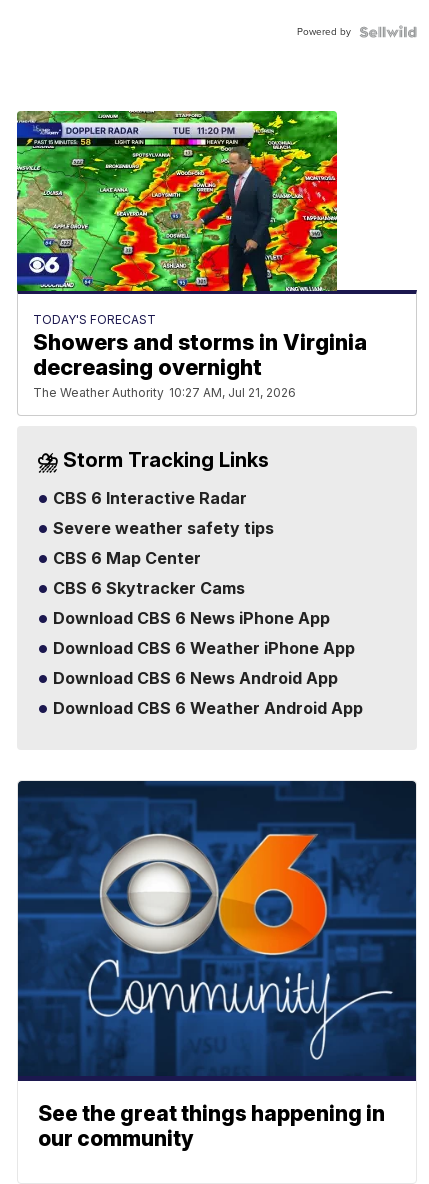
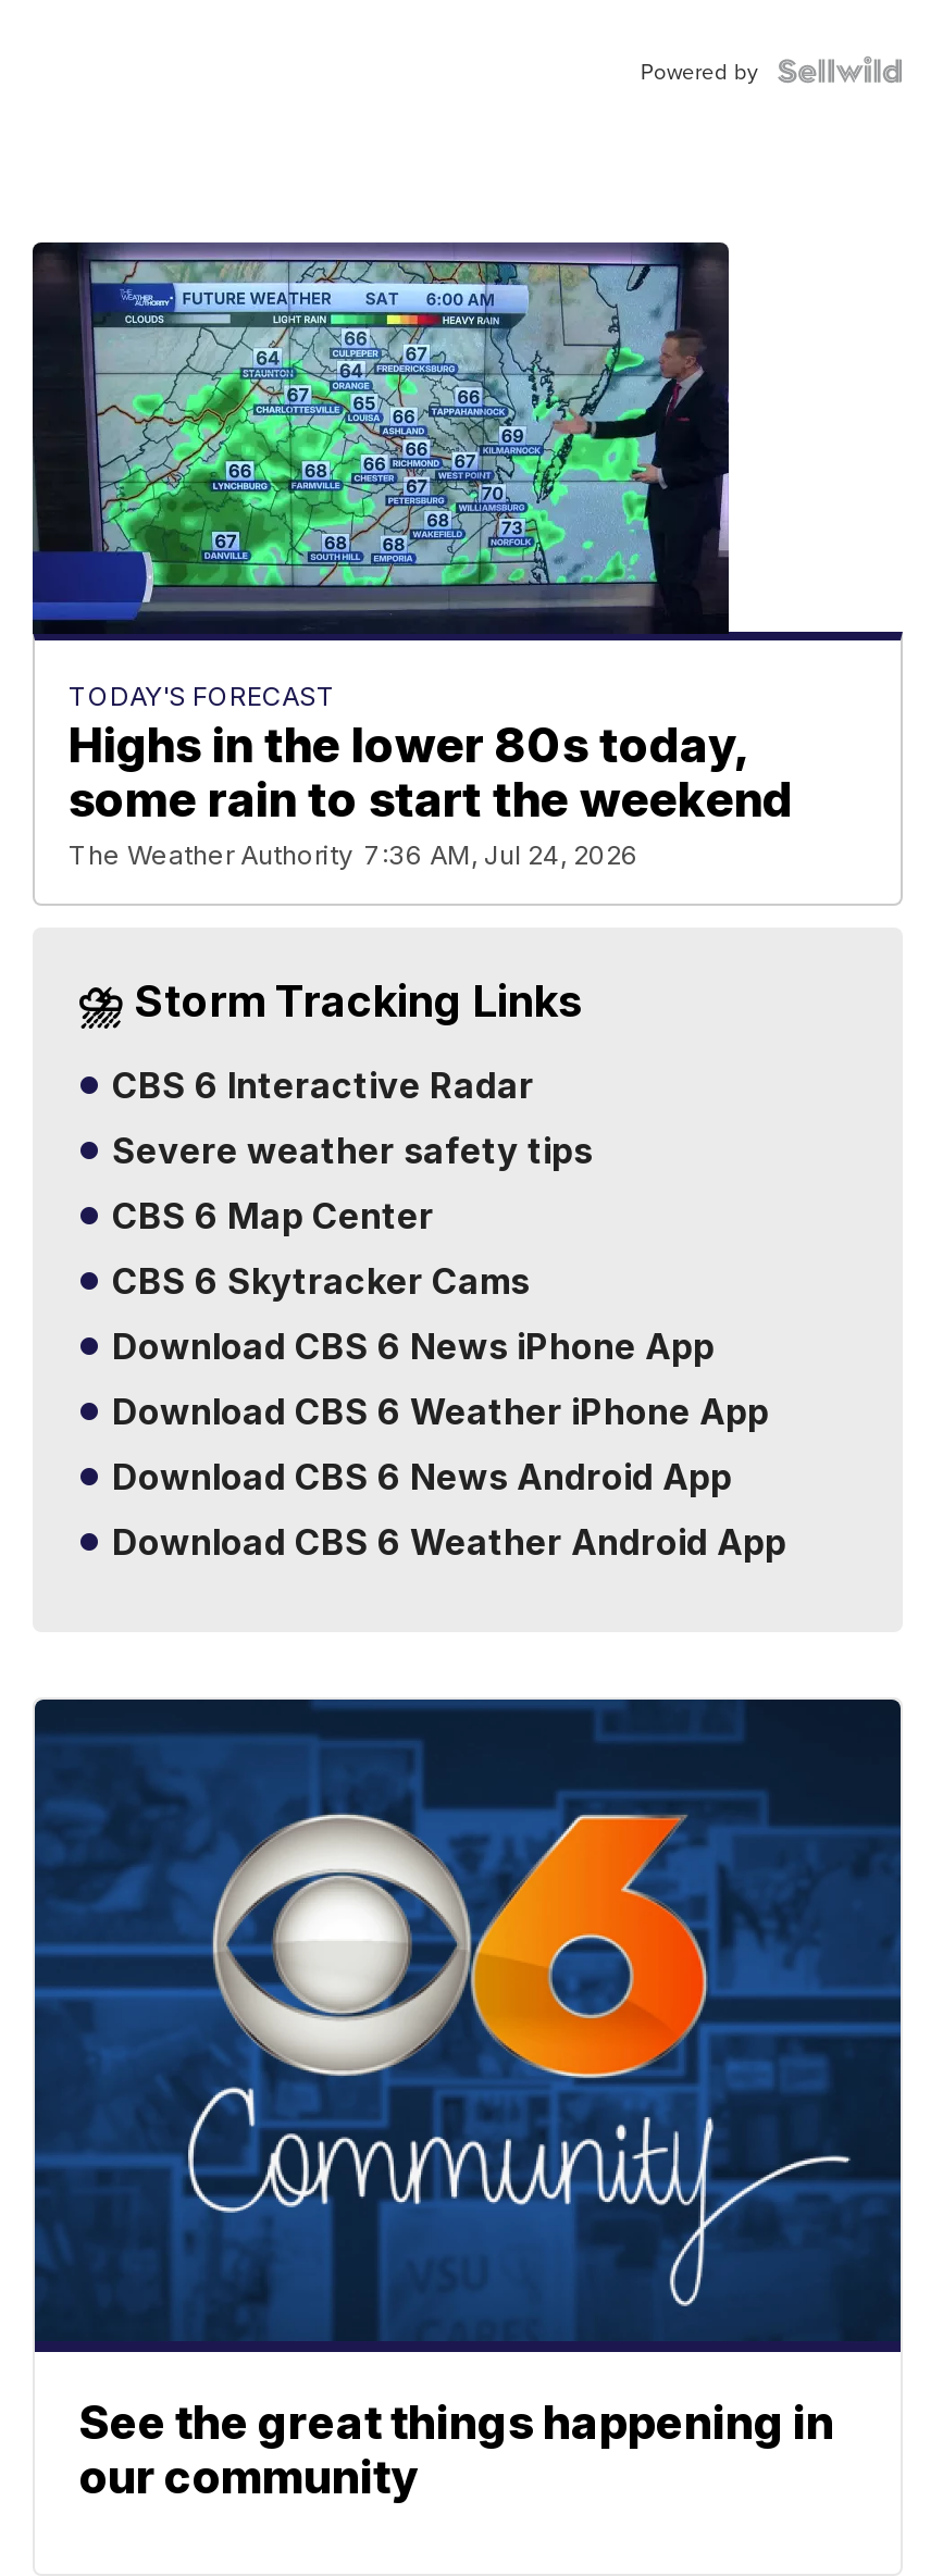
- [image]
- Showers and storms in Virginia
- decreasing overnight
- The Weather Authority 10:27 AM, Jul 21, 2026
+ [image]
+ Highs in the lower 80s today,
+ some rain to start the weekend
+ The Weather Authority 7:36 AM, Jul 24, 2026
